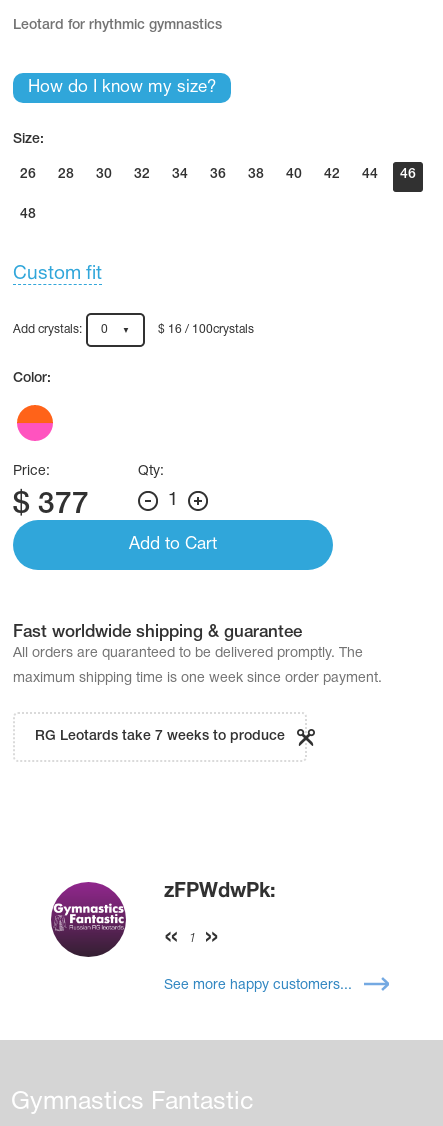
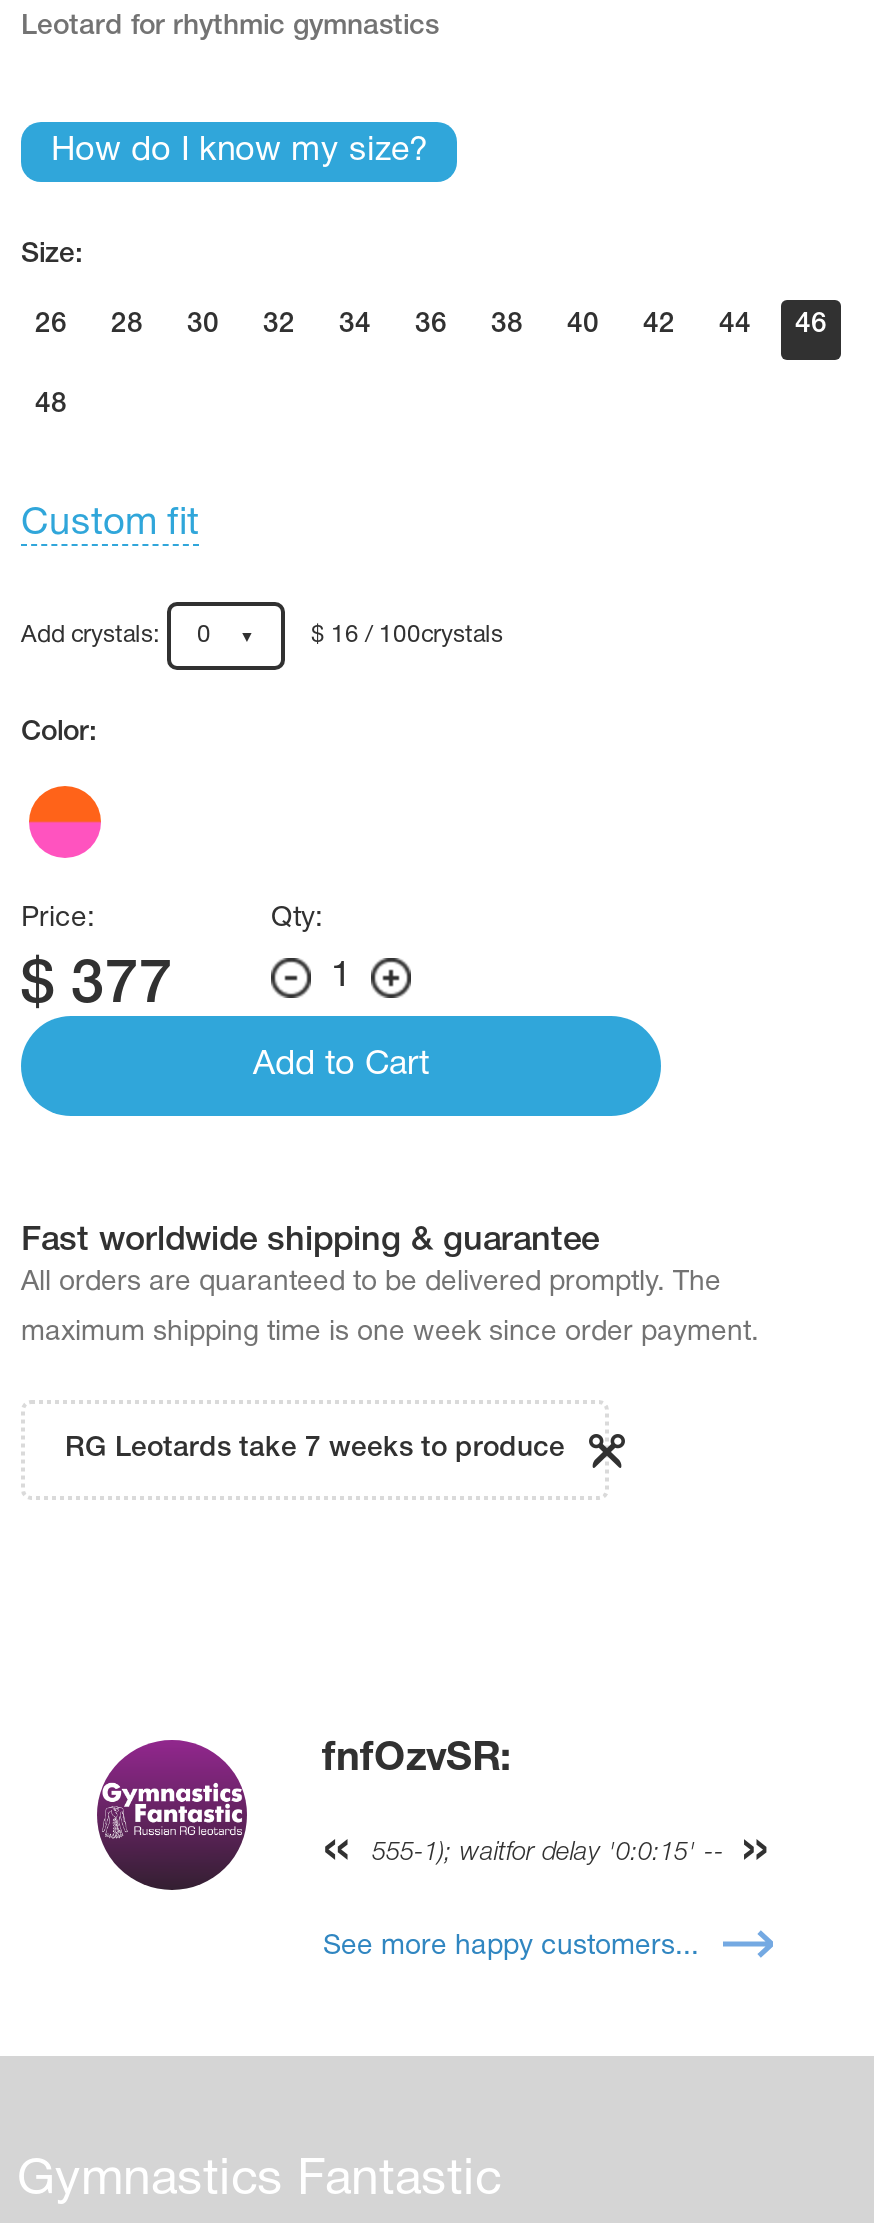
- zFPWdwPk:
+ fnfOzvSR:

- 1
+ 555-1); waitfor delay '0:0:15' --
